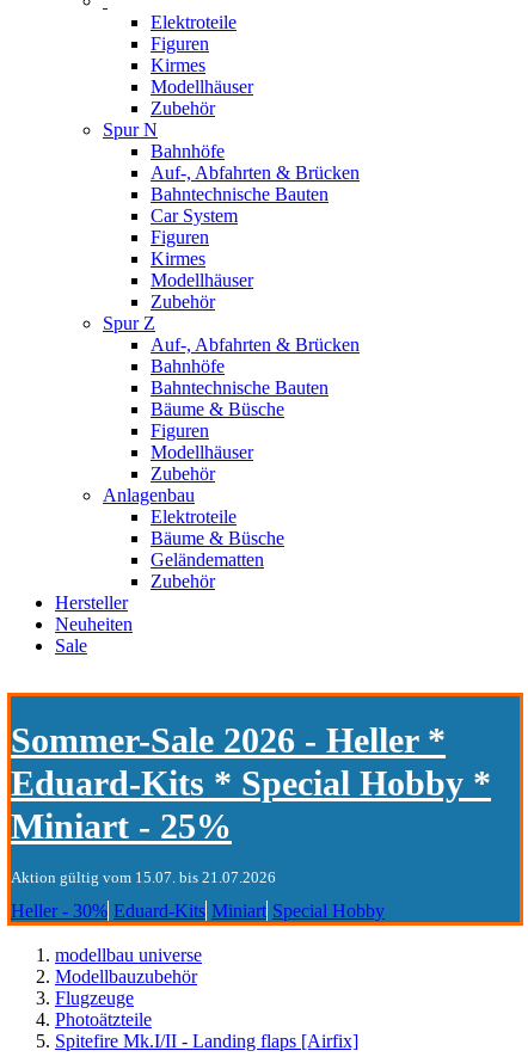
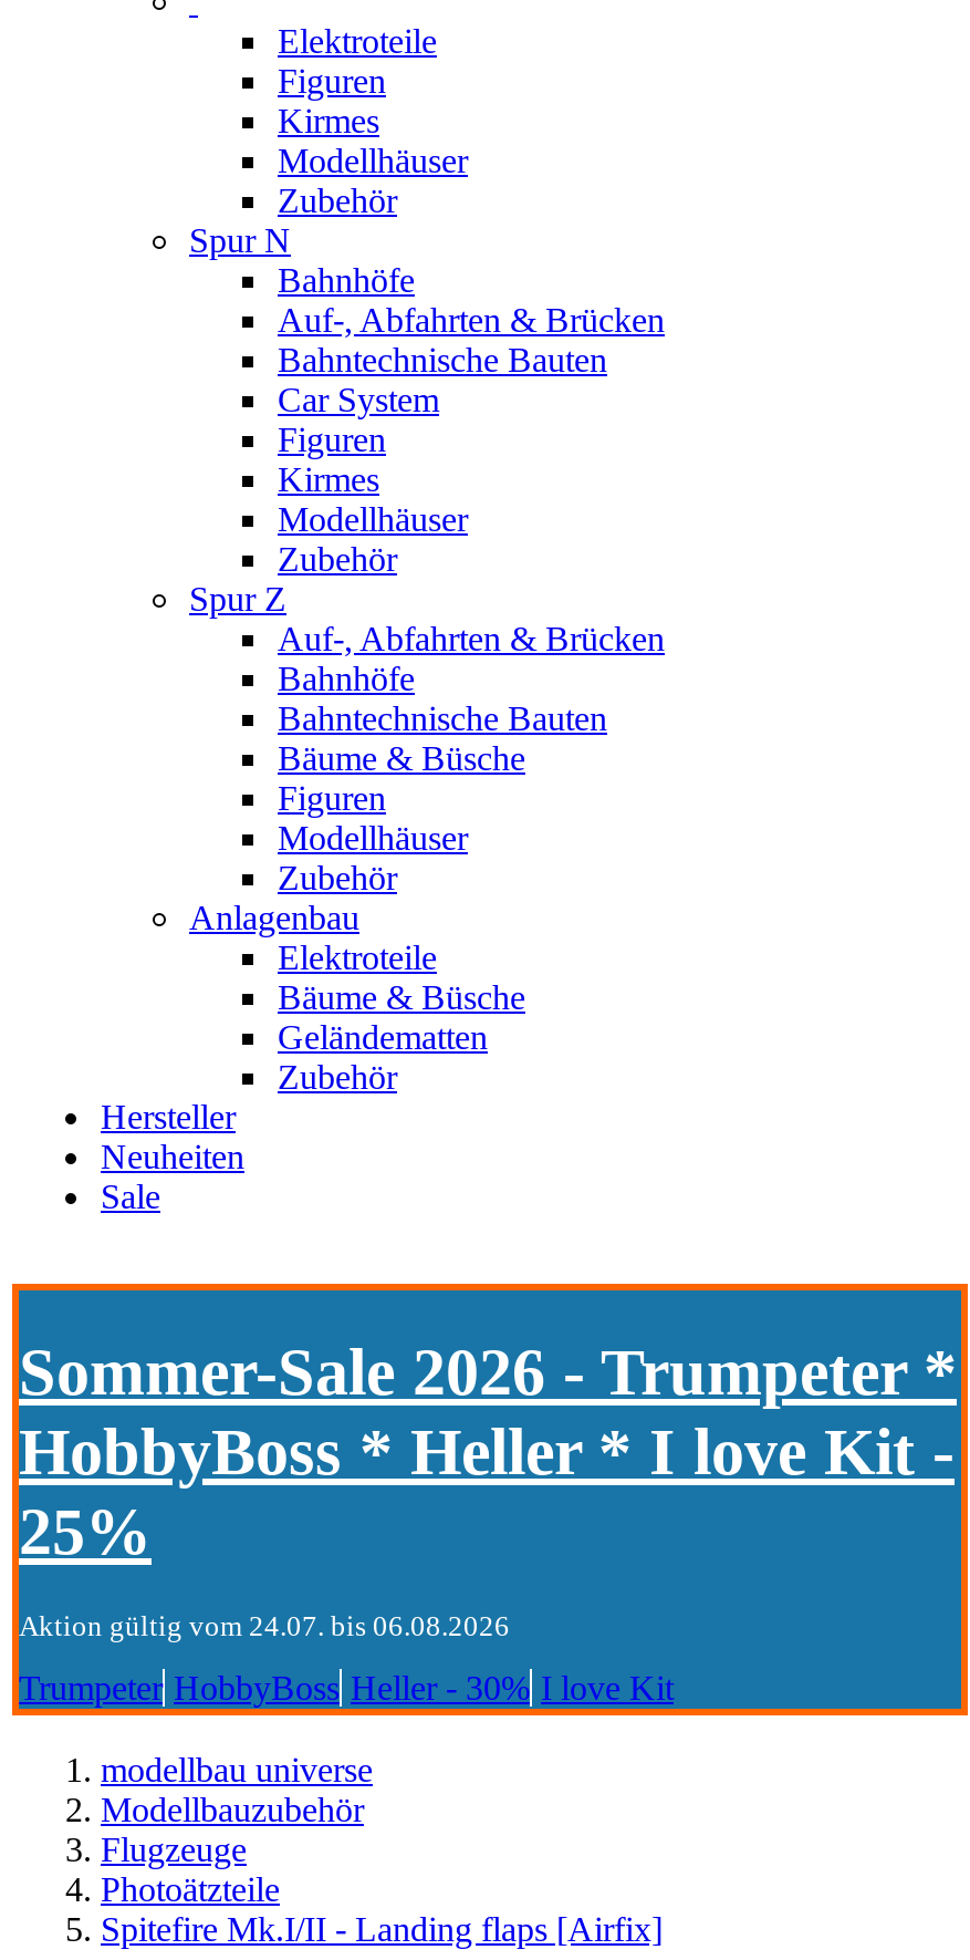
- Sommer-Sale 2026 - Heller *
- Eduard-Kits * Special Hobby *
- Miniart - 25%
+ Sommer-Sale 2026 - Trumpeter *
+ HobbyBoss * Heller * I love Kit -
+ 25%

- Aktion gültig vom 15.07. bis 21.07.2026
+ Aktion gültig vom 24.07. bis 06.08.2026

- Heller - 30% Eduard-Kits Miniart Special Hobby
+ Trumpeter HobbyBoss Heller - 30% I love Kit
